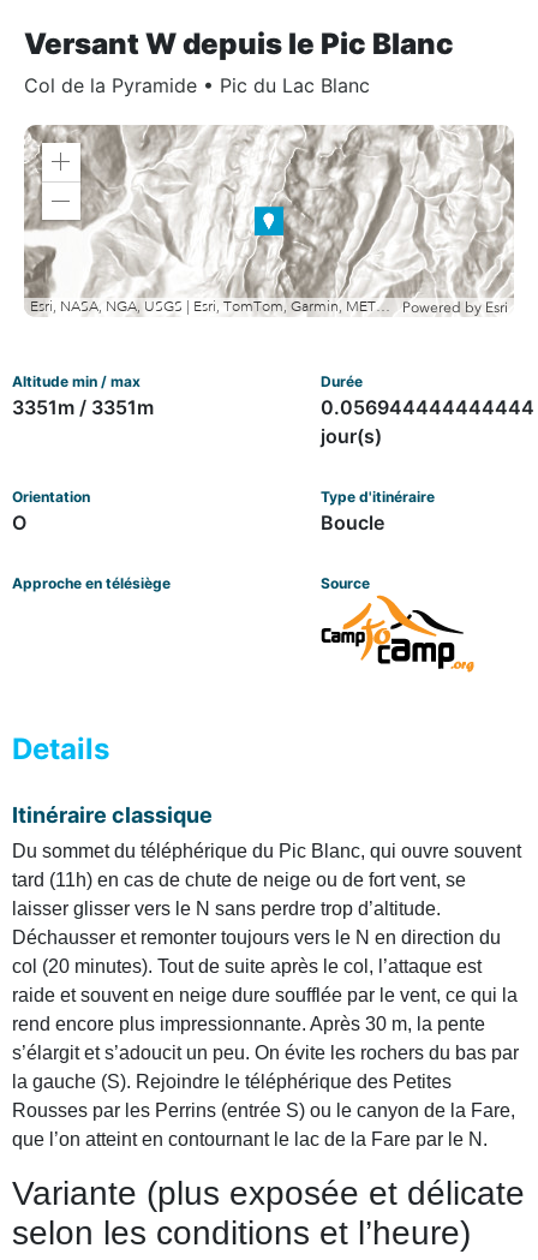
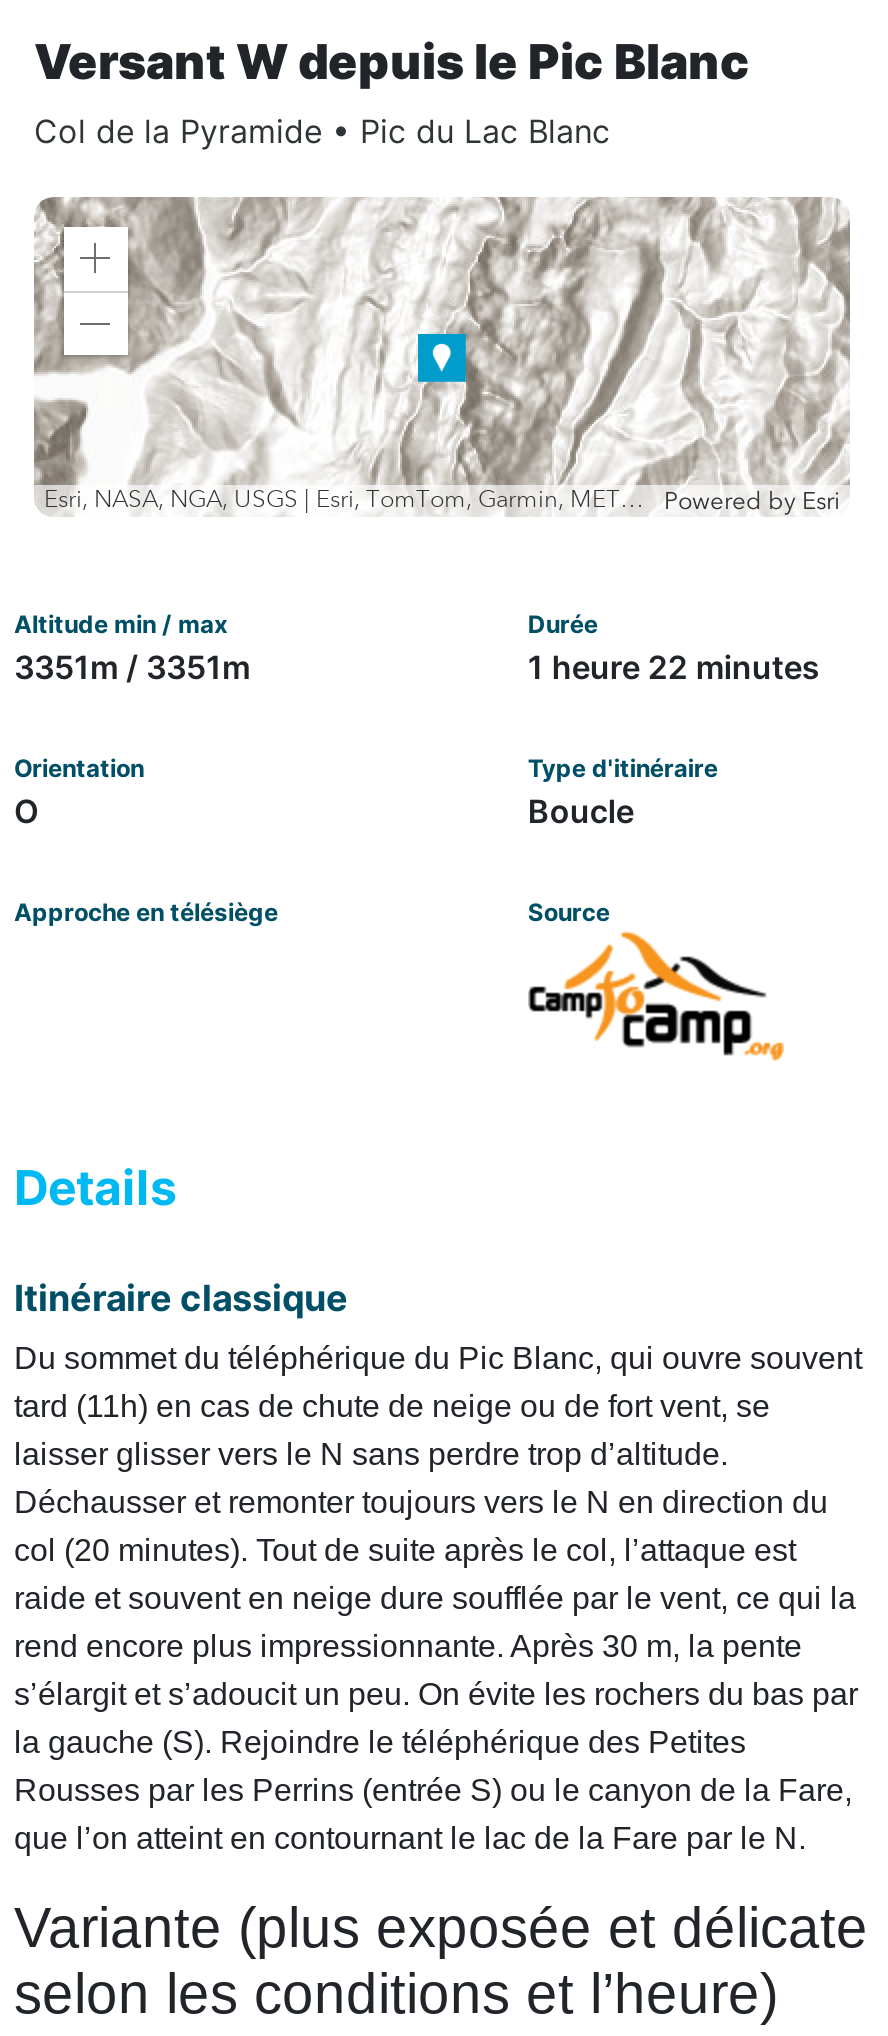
- 0.056944444444444
- jour(s)
+ 1 heure 22 minutes
